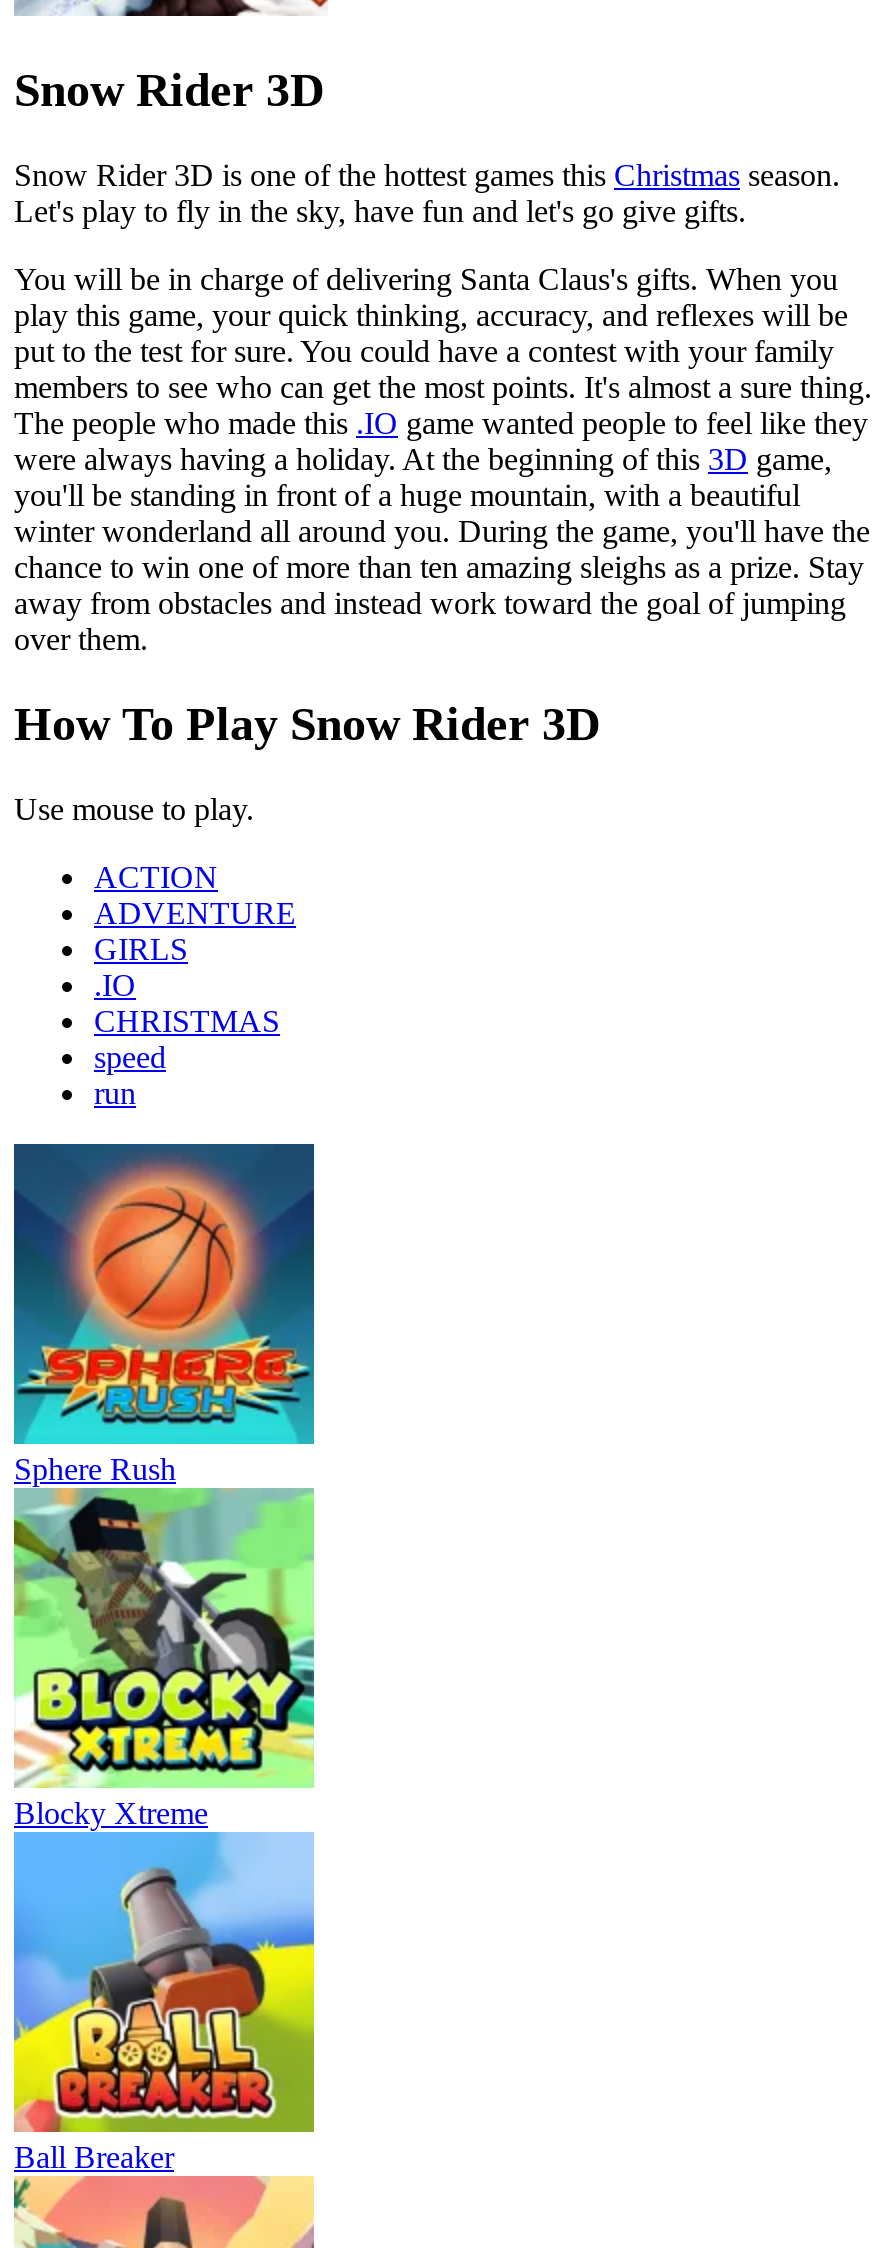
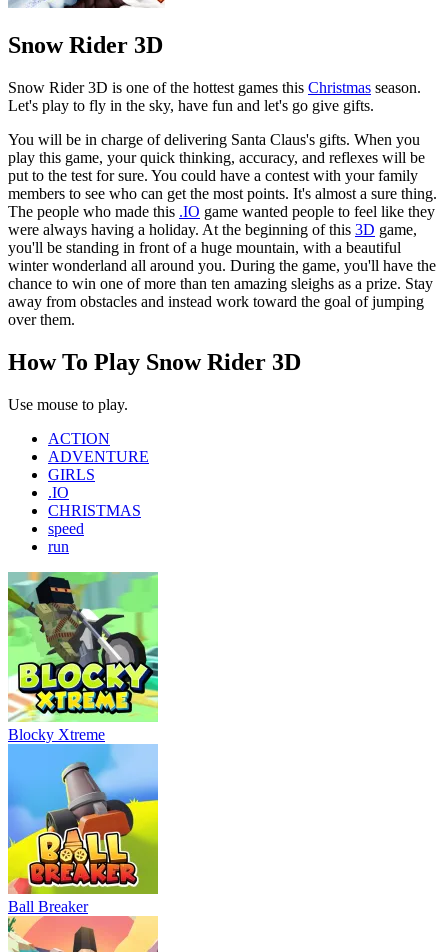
- [image]
- Sphere Rush
